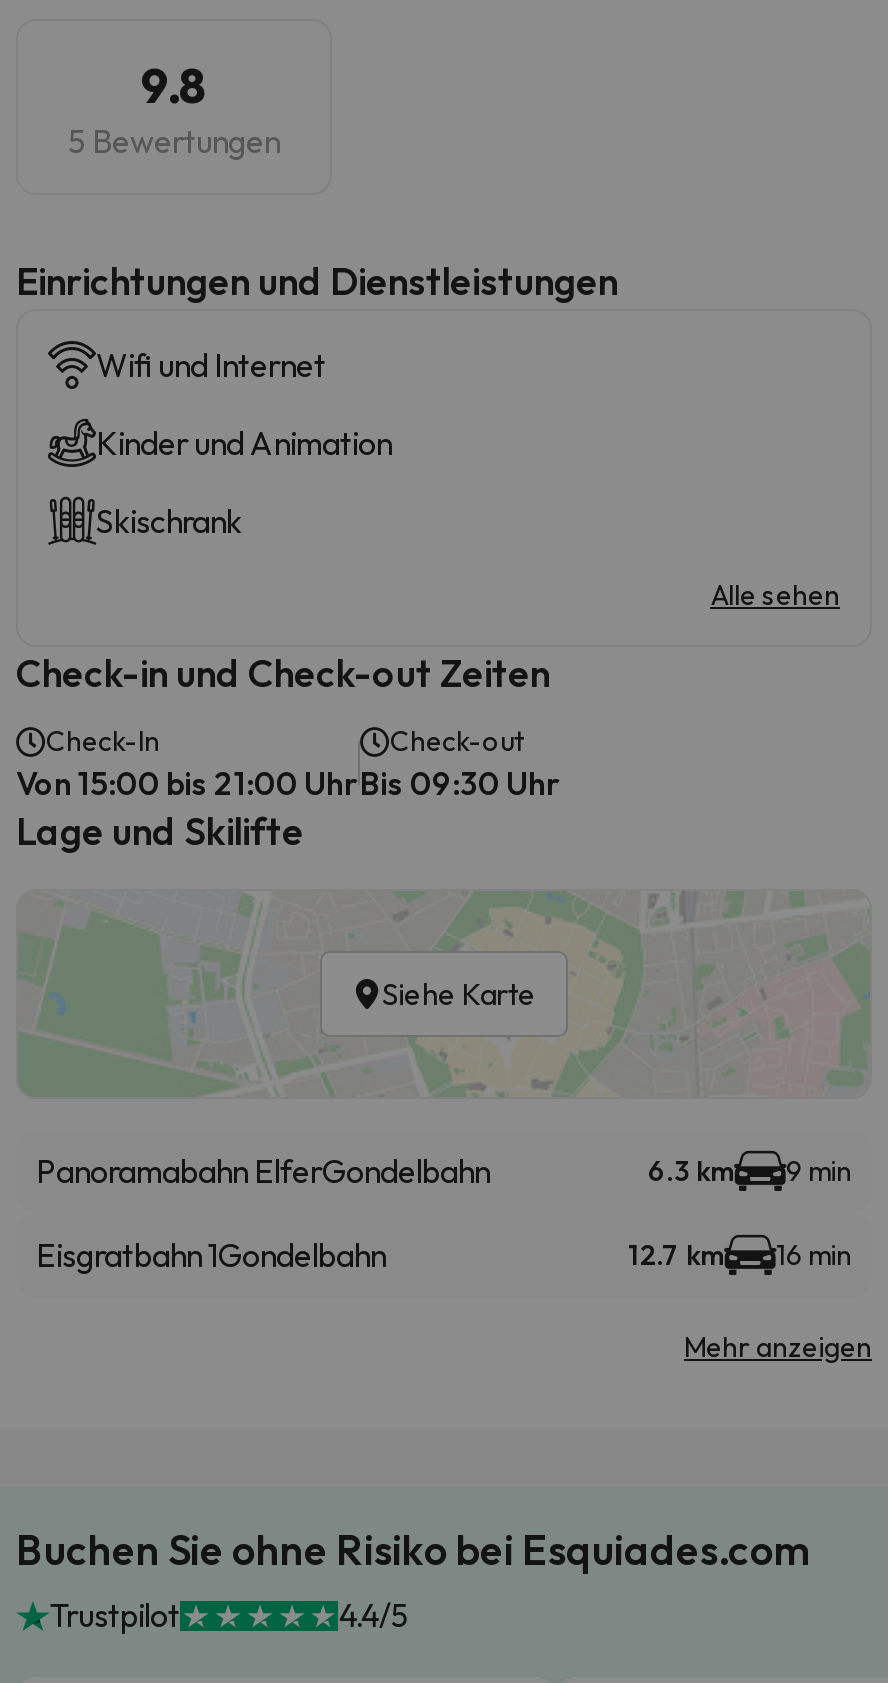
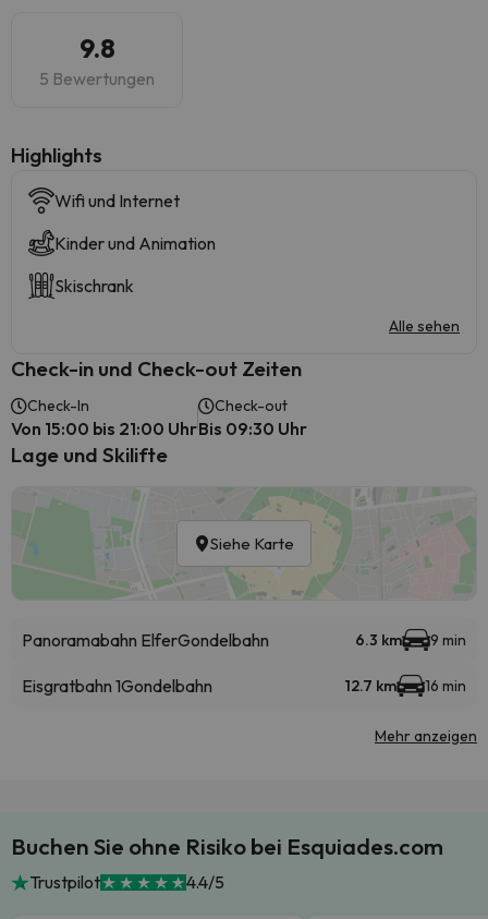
- Einrichtungen und Dienstleistungen
+ Highlights
